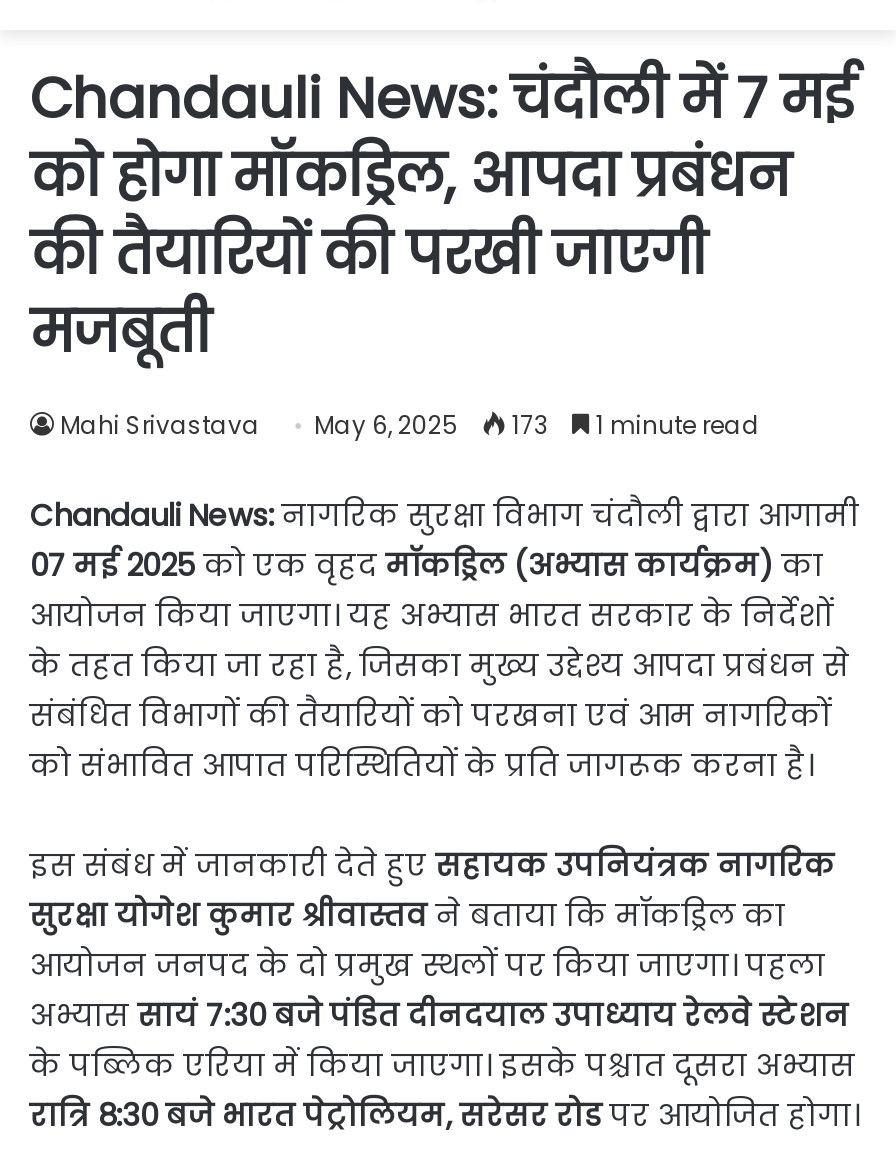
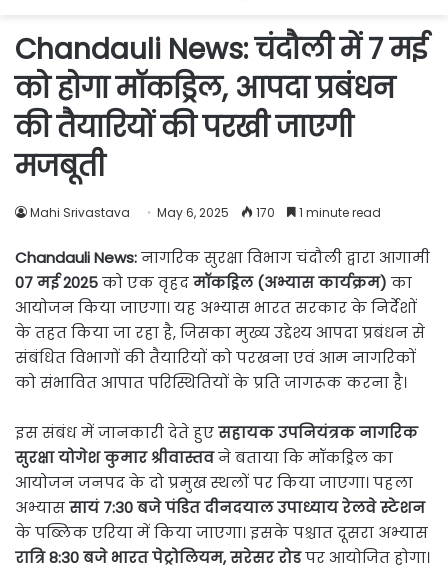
- Mahi Srivastava May 6, 2025 173 1 minute read
+ Mahi Srivastava May 6, 2025 170 1 minute read
